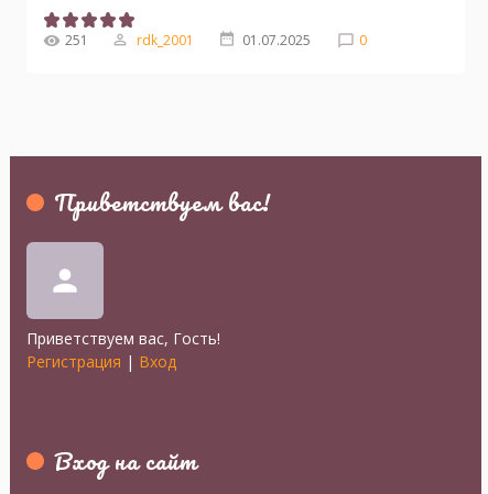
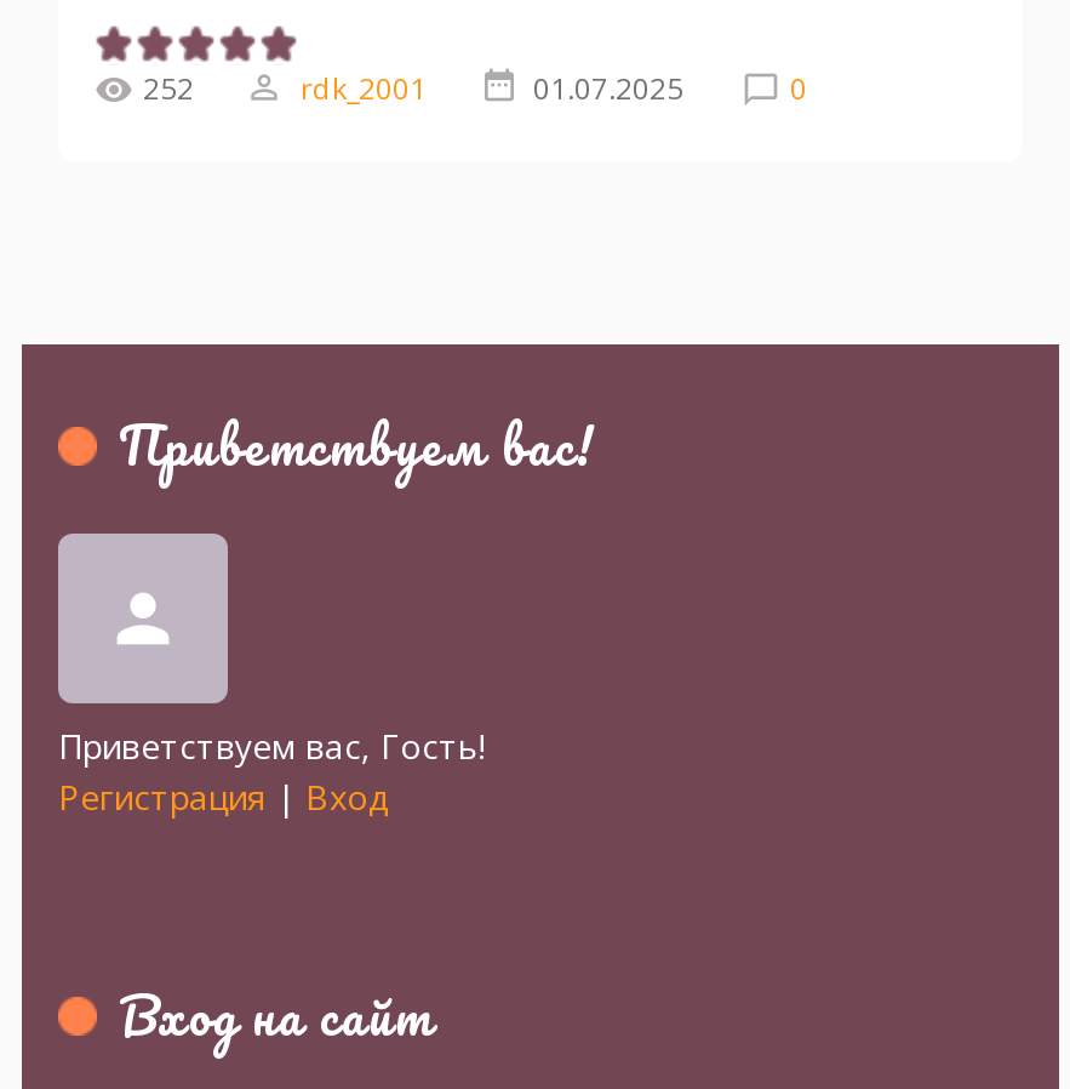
- 251
+ 252
